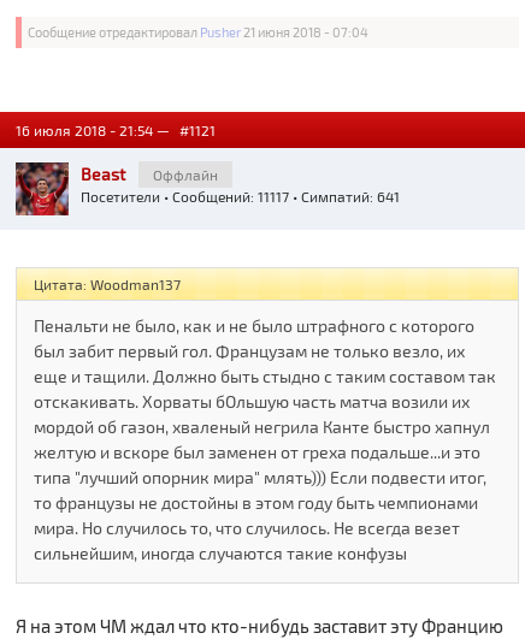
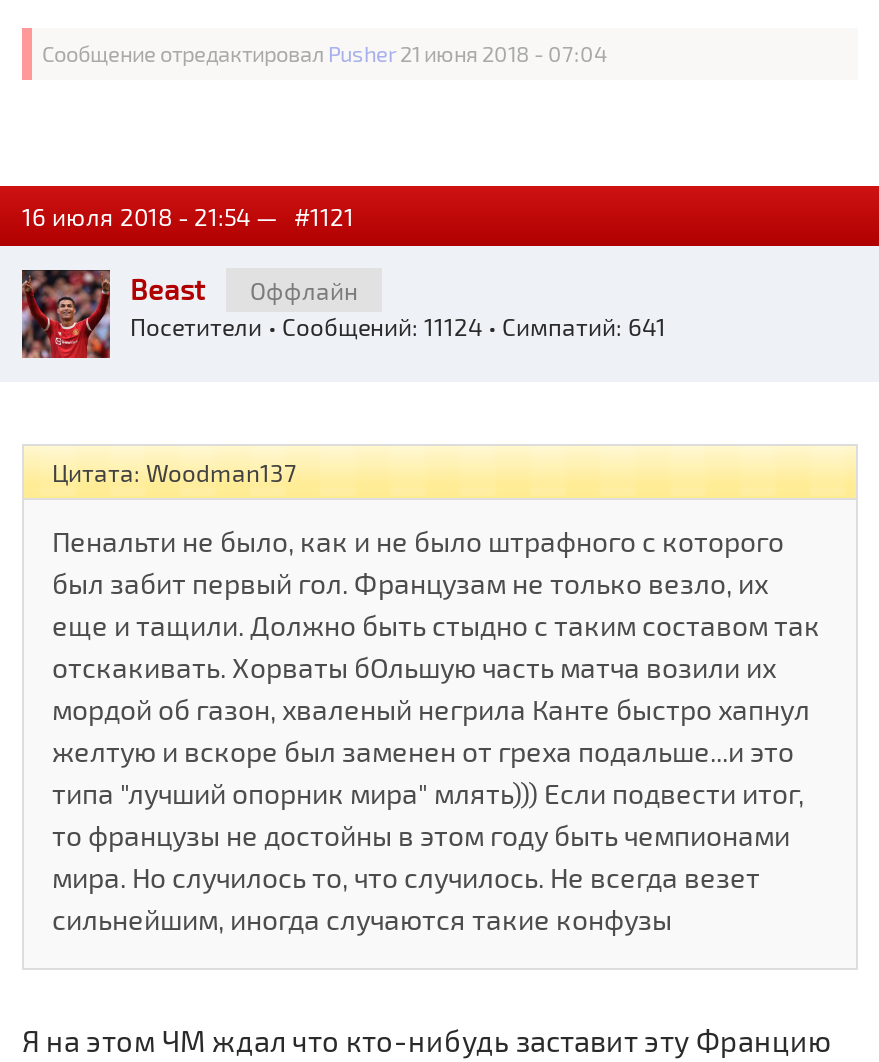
- Посетители • Сообщений: 11117 • Симпатий: 641
+ Посетители • Сообщений: 11124 • Симпатий: 641
